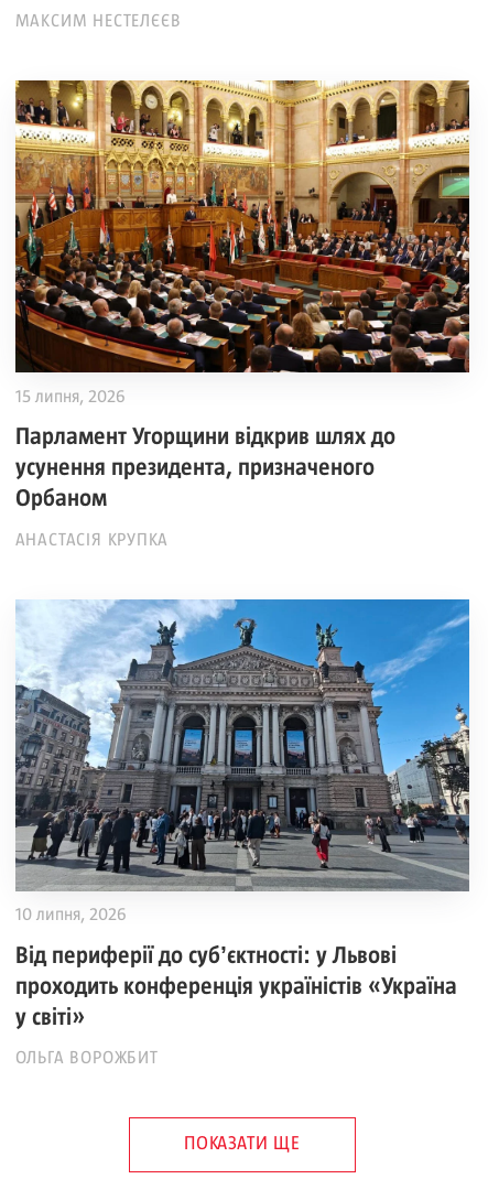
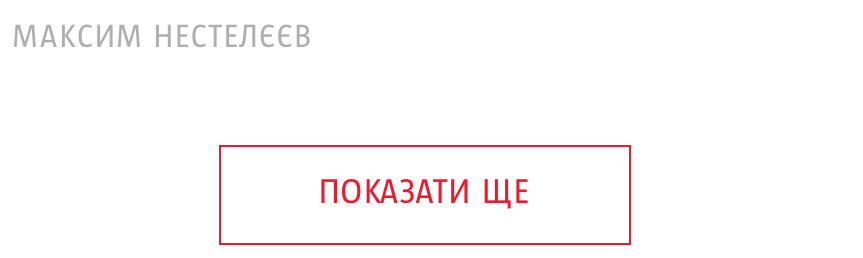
- [image]
- 15 липня, 2026
- Парламент Угорщини відкрив шлях до
- усунення президента, призначеного
- Орбаном
- АНАСТАСІЯ КРУПКА

- [image]
- 10 липня, 2026
- Від периферії до субʼєктності: у Львові
- проходить конференція україністів «Україна
- у світі»
- ОЛЬГА ВОРОЖБИТ
